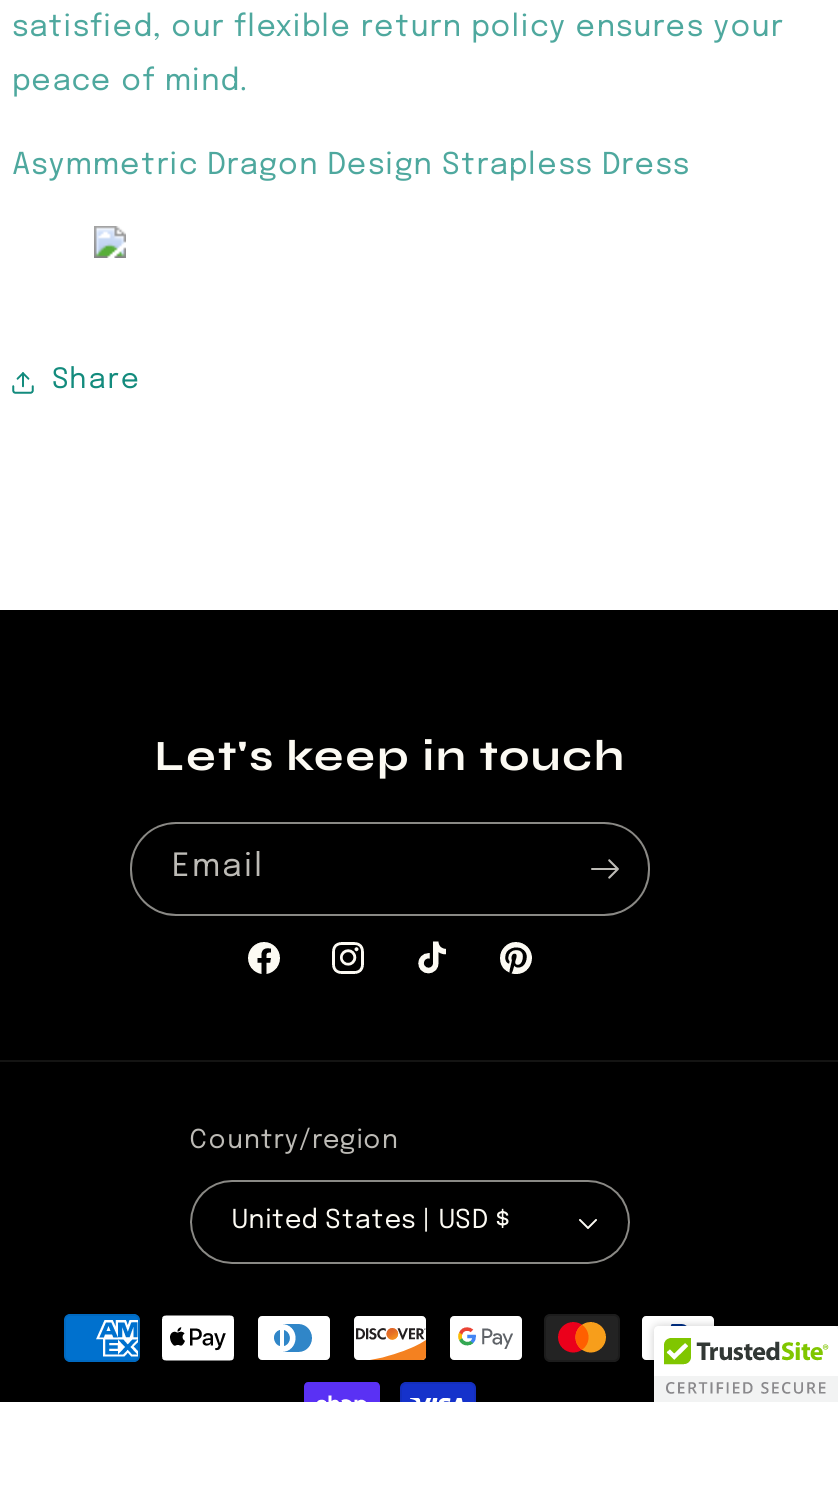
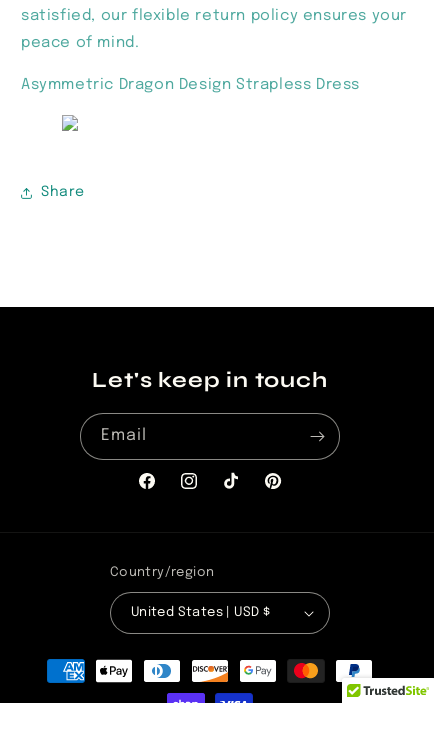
- [image]
+ [image]
